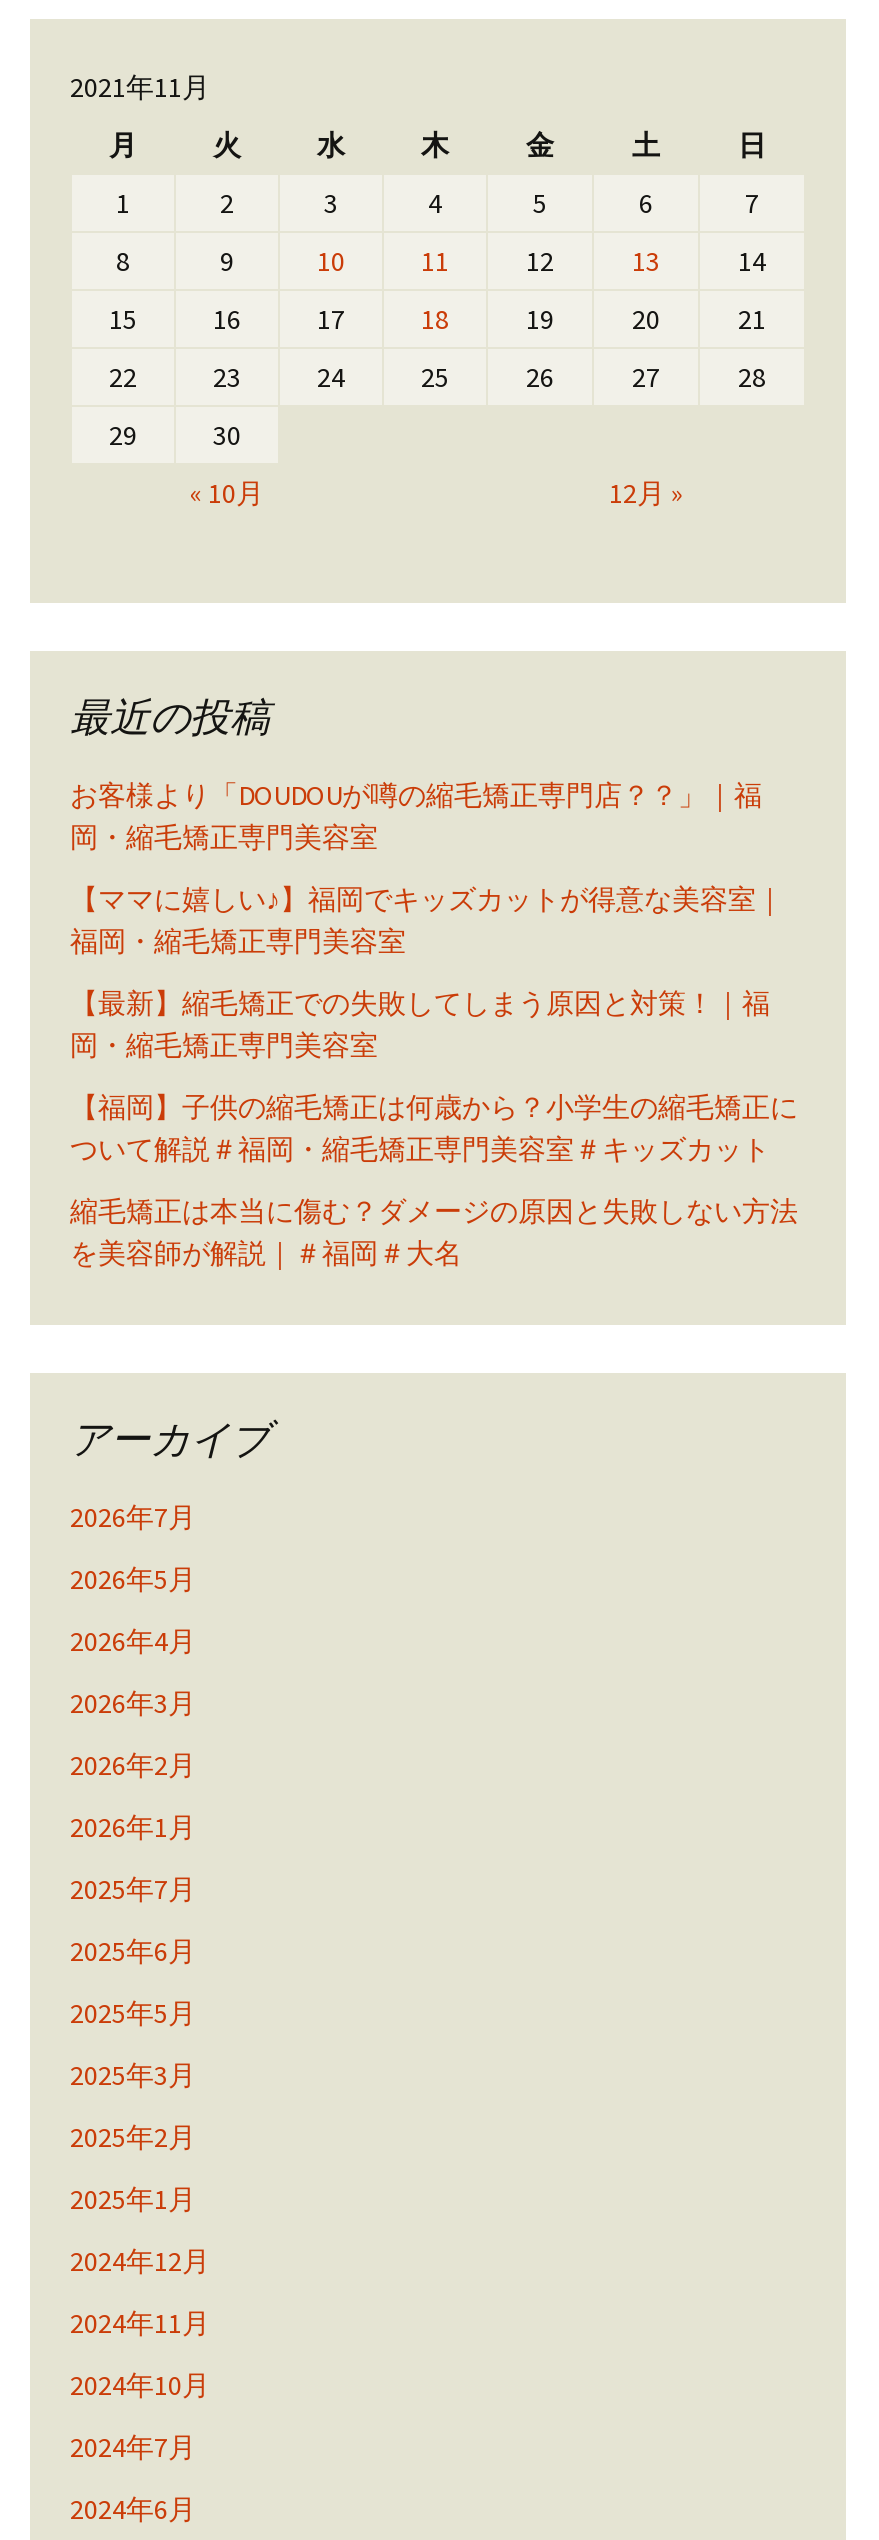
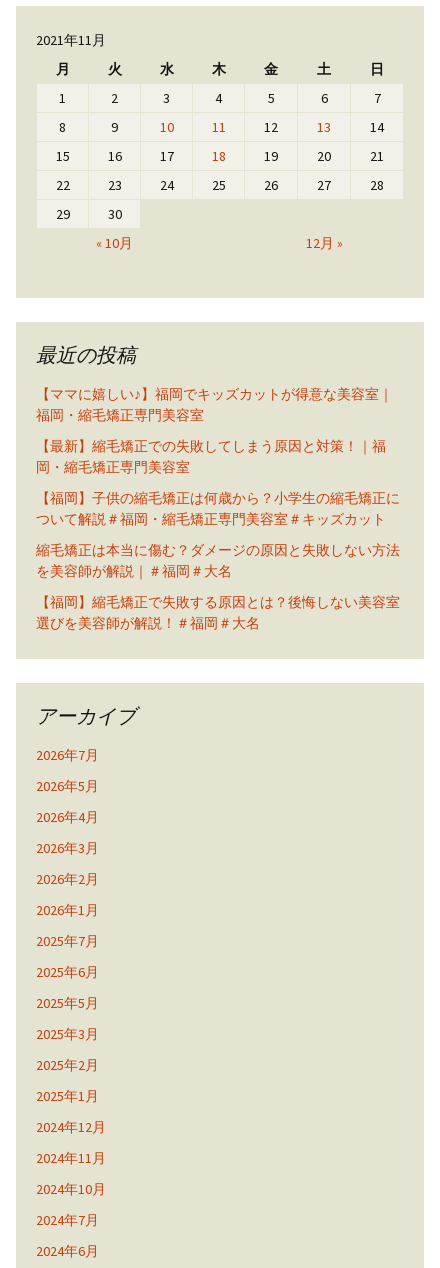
- お客様より「DOUDOUが噂の縮毛矯正専門店？？」｜福
- 岡・縮毛矯正専門美容室

moved up: 福岡・縮毛矯正専門美容室 | 【最新】縮毛矯正での失敗してしまう原因と対策！｜福 | 岡・縮毛矯正専門美容室 | 【福岡】子供の縮毛矯正は何歳から？小学生の縮毛矯正に | ついて解説＃福岡・縮毛矯正専門美容室＃キッズカット | 縮毛矯正は本当に傷む？ダメージの原因と失敗しない方法 | を美容師が解説｜＃福岡＃大名

+ 【福岡】縮毛矯正で失敗する原因とは？後悔しない美容室
+ 選びを美容師が解説！＃福岡＃大名
